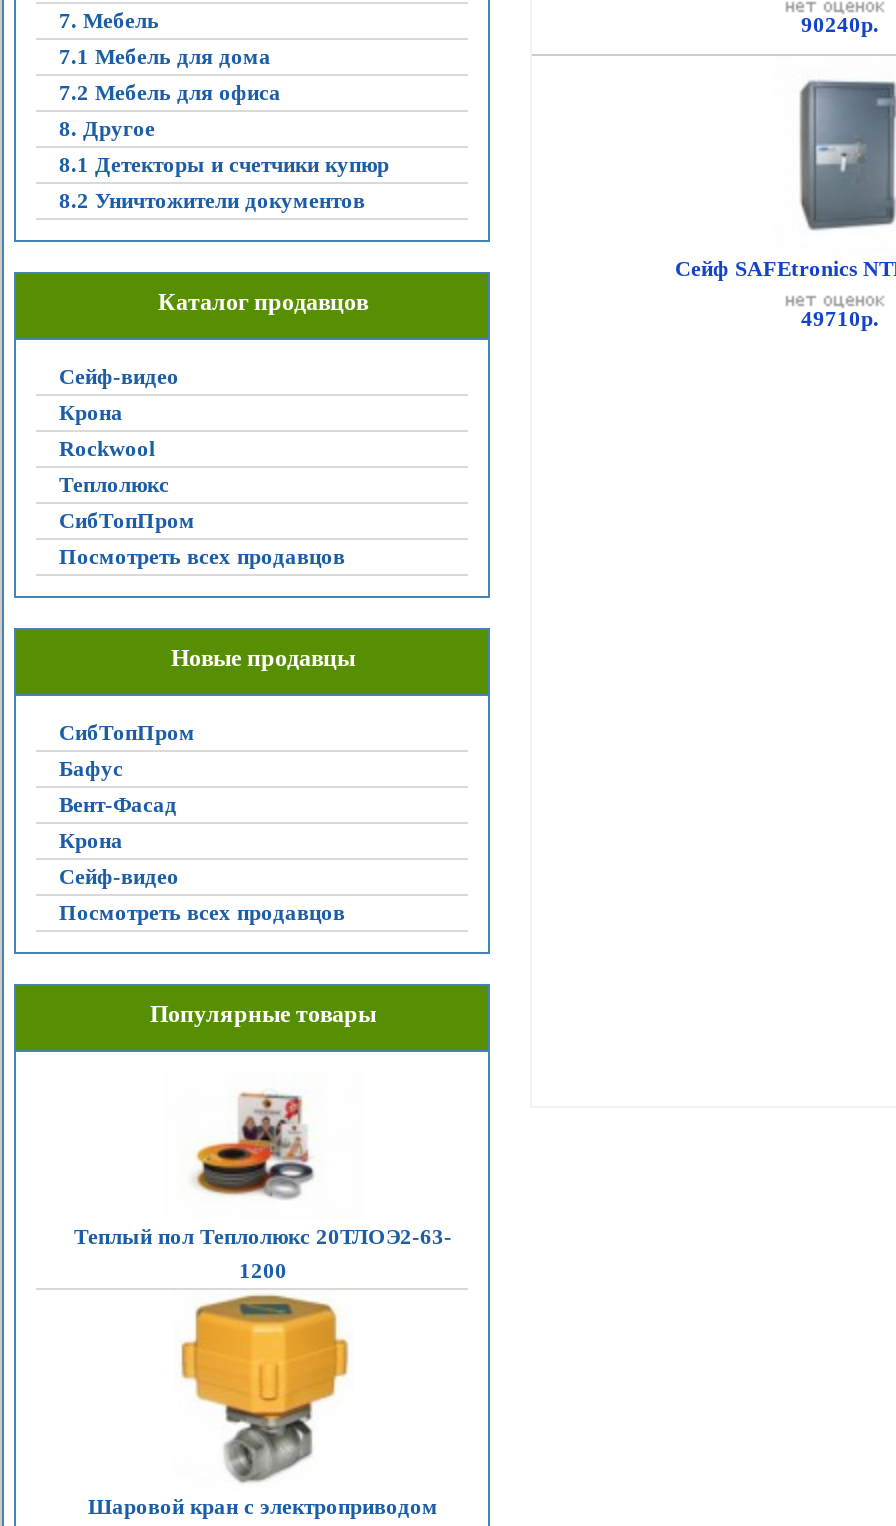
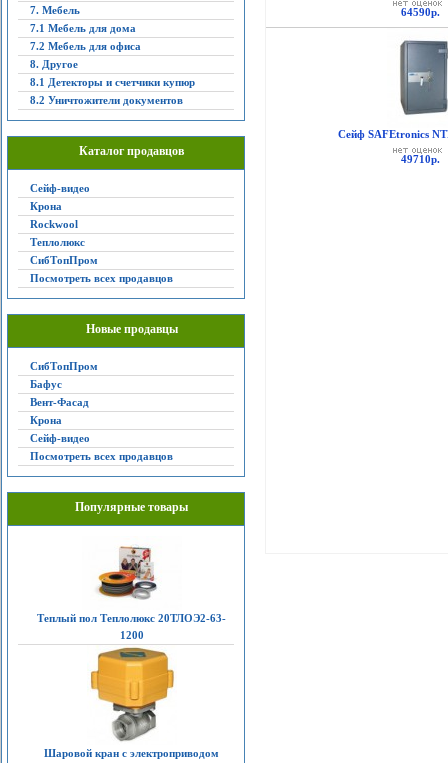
- 90240р.
+ 64590р.
